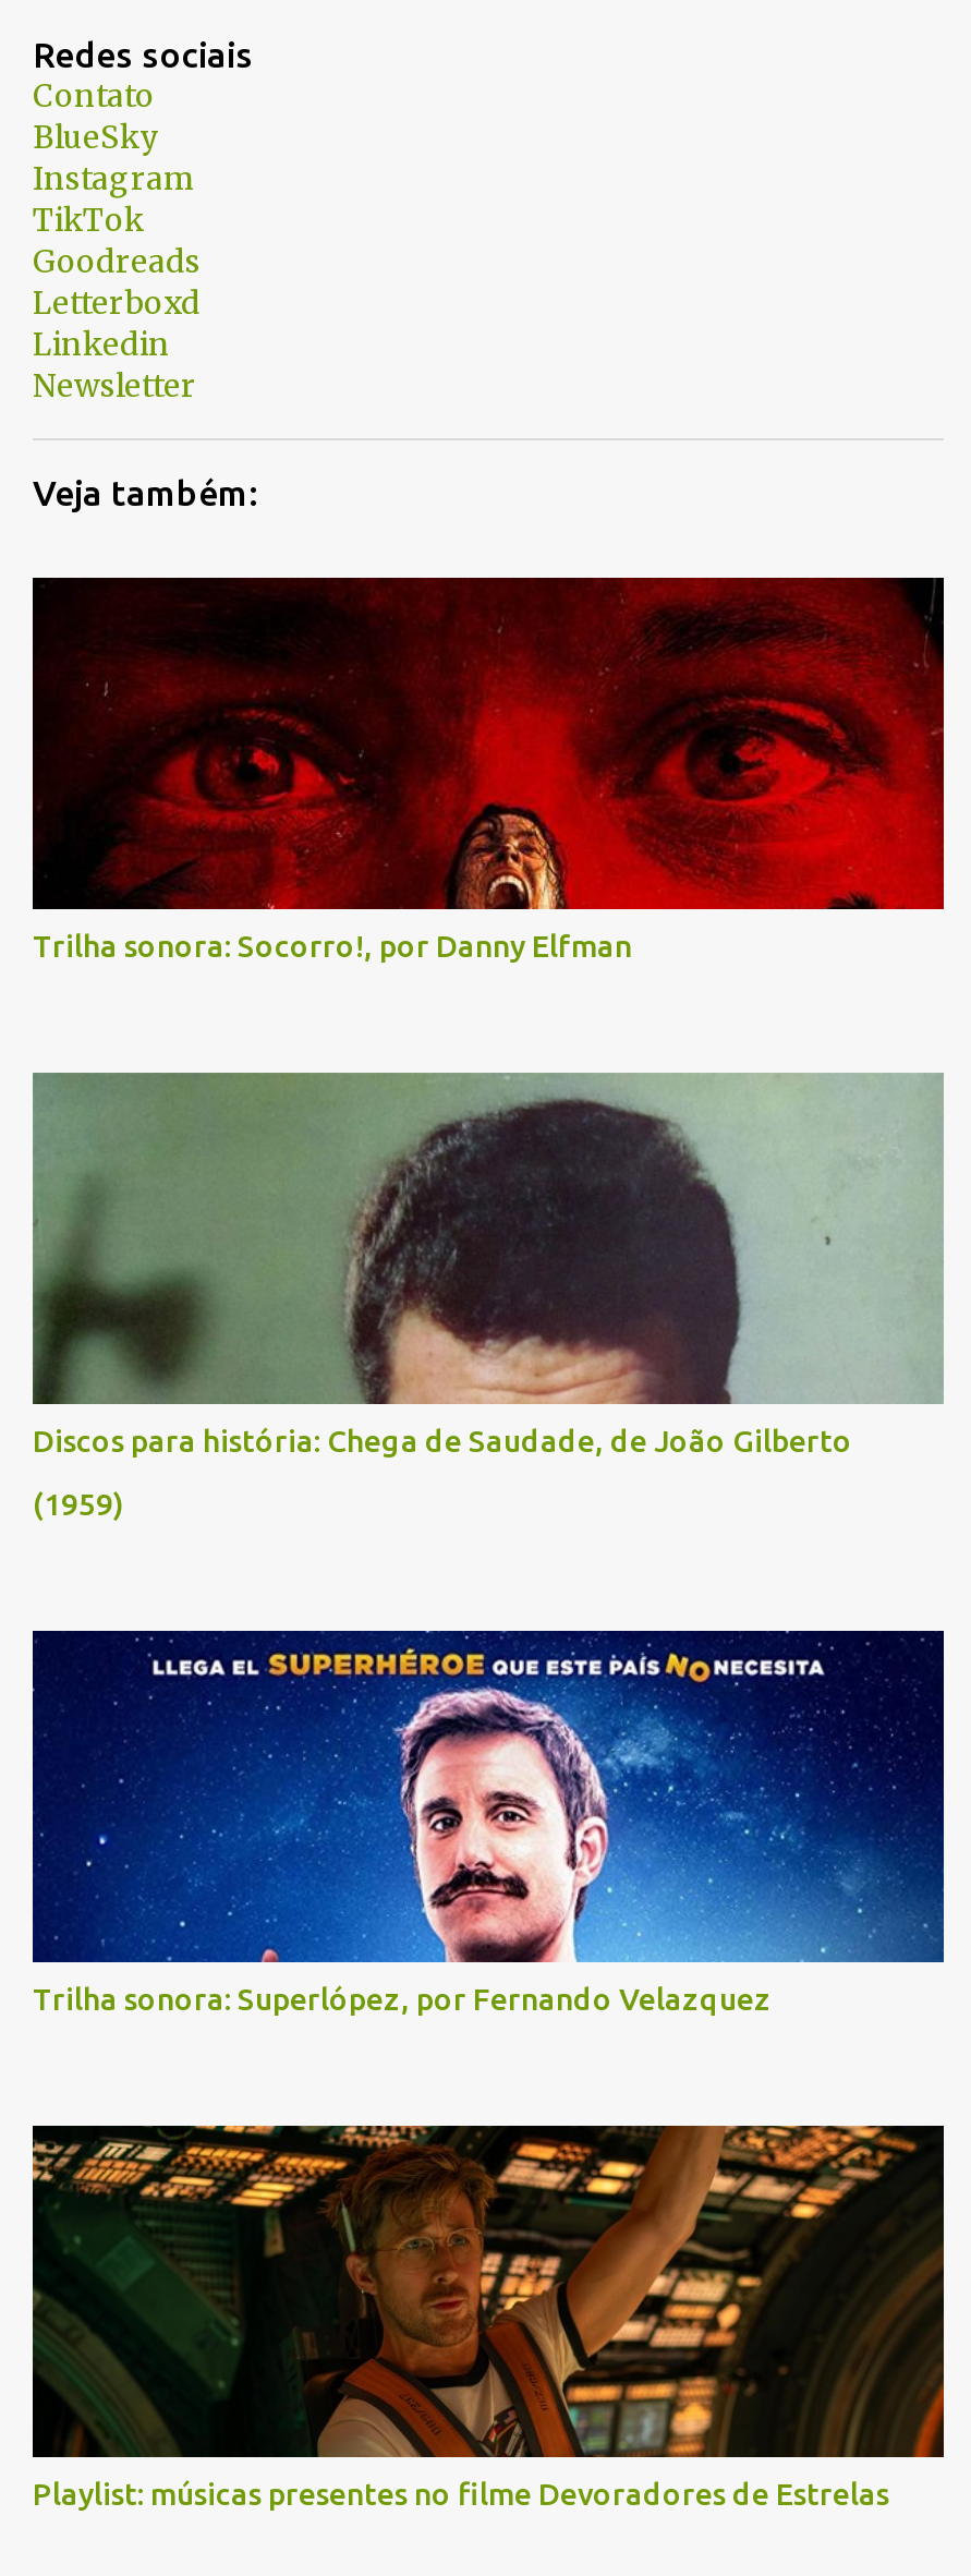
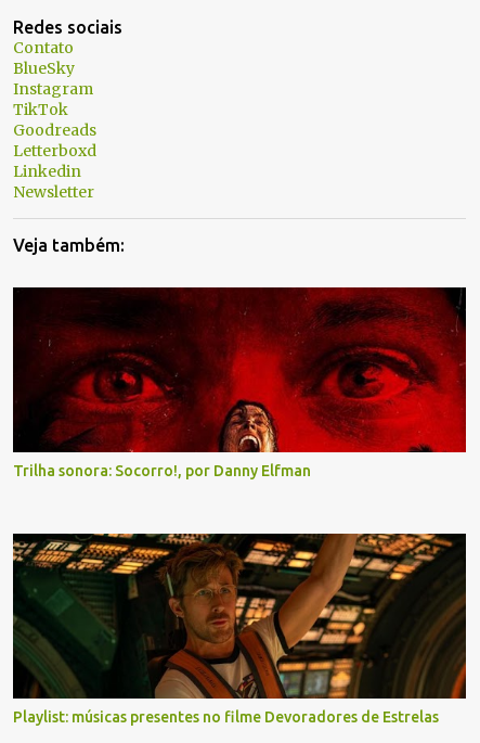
- [image]
- Discos para história: Chega de Saudade, de João Gilberto
- (1959)

- [image]
- Trilha sonora: Superlópez, por Fernando Velazquez
